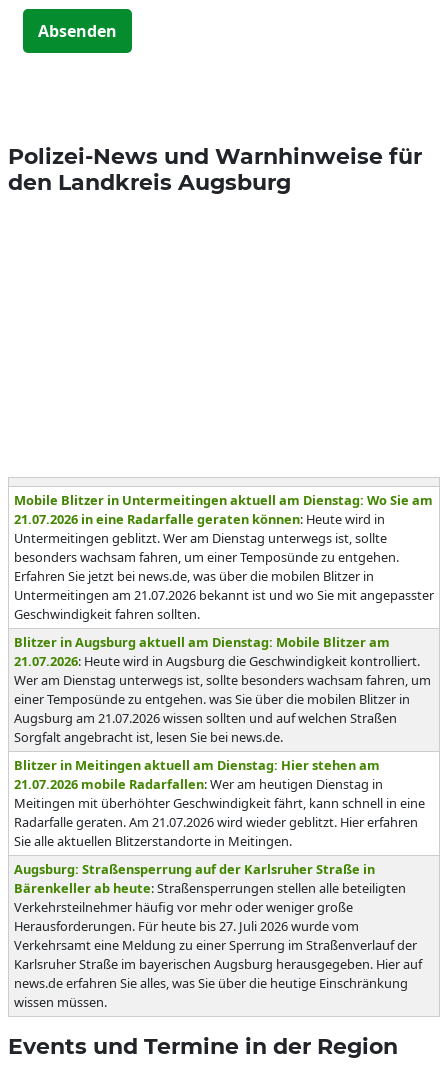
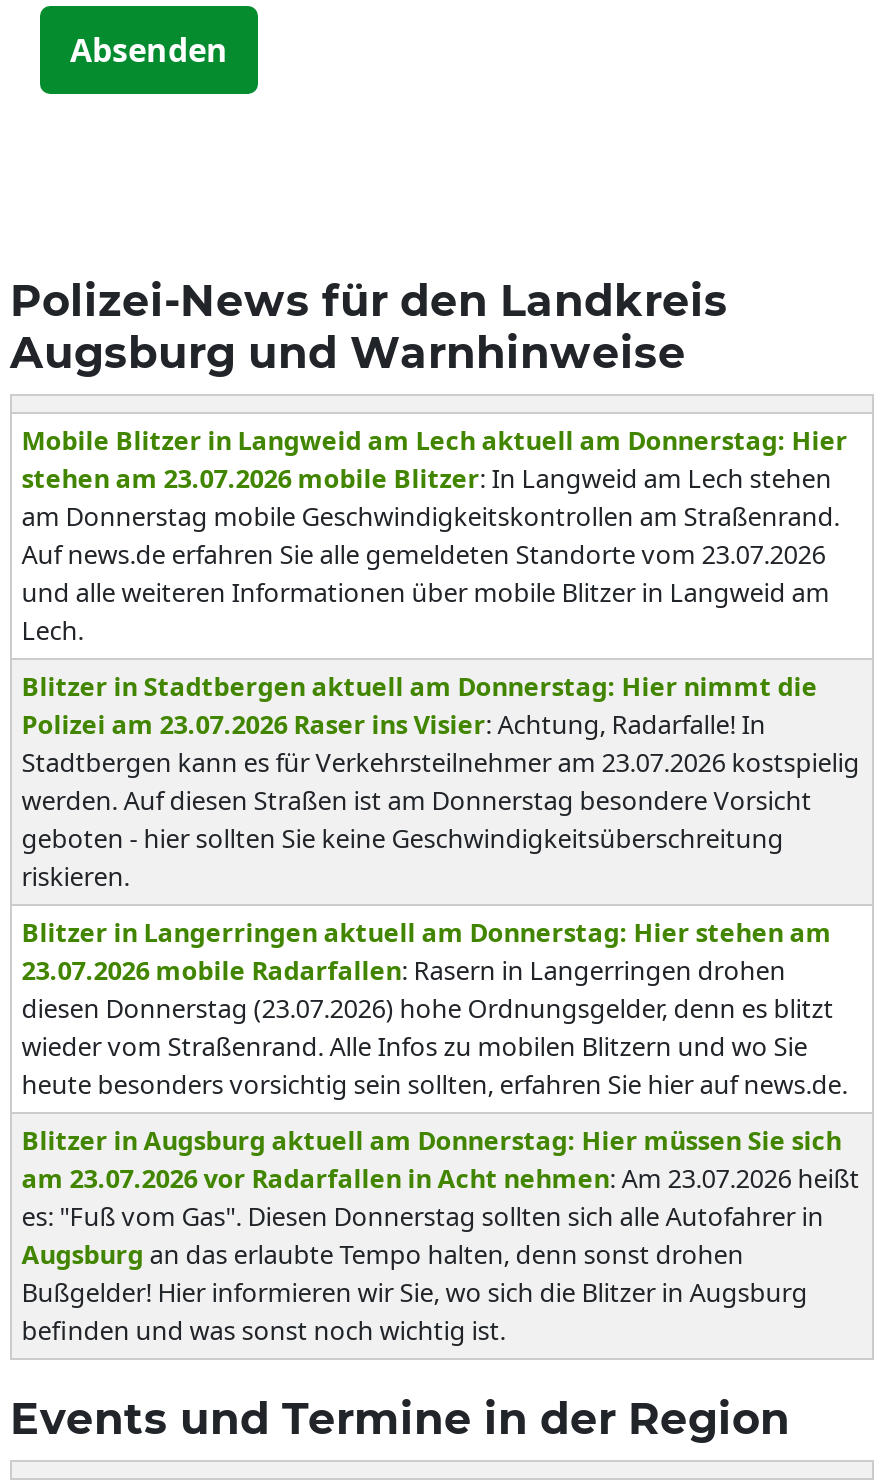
- Polizei-News und Warnhinweise für
- den Landkreis Augsburg
+ Polizei-News für den Landkreis
+ Augsburg und Warnhinweise

- Mobile Blitzer in Untermeitingen aktuell am Dienstag: Wo Sie am
- 21.07.2026 in eine Radarfalle geraten können: Heute wird in
- Untermeitingen geblitzt. Wer am Dienstag unterwegs ist, sollte
- besonders wachsam fahren, um einer Temposünde zu entgehen.
- Erfahren Sie jetzt bei news.de, was über die mobilen Blitzer in
- Untermeitingen am 21.07.2026 bekannt ist und wo Sie mit angepasster
- Geschwindigkeit fahren sollten.
+ Mobile Blitzer in Langweid am Lech aktuell am Donnerstag: Hier
+ stehen am 23.07.2026 mobile Blitzer: In Langweid am Lech stehen
+ am Donnerstag mobile Geschwindigkeitskontrollen am Straßenrand.
+ Auf news.de erfahren Sie alle gemeldeten Standorte vom 23.07.2026
+ und alle weiteren Informationen über mobile Blitzer in Langweid am
+ Lech.

- Blitzer in Augsburg aktuell am Dienstag: Mobile Blitzer am
- 21.07.2026: Heute wird in Augsburg die Geschwindigkeit kontrolliert.
- Wer am Dienstag unterwegs ist, sollte besonders wachsam fahren, um
- einer Temposünde zu entgehen. was Sie über die mobilen Blitzer in
- Augsburg am 21.07.2026 wissen sollten und auf welchen Straßen
- Sorgfalt angebracht ist, lesen Sie bei news.de.
+ Blitzer in Stadtbergen aktuell am Donnerstag: Hier nimmt die
+ Polizei am 23.07.2026 Raser ins Visier: Achtung, Radarfalle! In
+ Stadtbergen kann es für Verkehrsteilnehmer am 23.07.2026 kostspielig
+ werden. Auf diesen Straßen ist am Donnerstag besondere Vorsicht
+ geboten - hier sollten Sie keine Geschwindigkeitsüberschreitung
+ riskieren.

- Blitzer in Meitingen aktuell am Dienstag: Hier stehen am
- 21.07.2026 mobile Radarfallen: Wer am heutigen Dienstag in
- Meitingen mit überhöhter Geschwindigkeit fährt, kann schnell in eine
- Radarfalle geraten. Am 21.07.2026 wird wieder geblitzt. Hier erfahren
- Sie alle aktuellen Blitzerstandorte in Meitingen.
+ Blitzer in Langerringen aktuell am Donnerstag: Hier stehen am
+ 23.07.2026 mobile Radarfallen: Rasern in Langerringen drohen
+ diesen Donnerstag (23.07.2026) hohe Ordnungsgelder, denn es blitzt
+ wieder vom Straßenrand. Alle Infos zu mobilen Blitzern und wo Sie
+ heute besonders vorsichtig sein sollten, erfahren Sie hier auf news.de.

- Augsburg: Straßensperrung auf der Karlsruher Straße in
- Bärenkeller ab heute: Straßensperrungen stellen alle beteiligten
- Verkehrsteilnehmer häufig vor mehr oder weniger große
- Herausforderungen. Für heute bis 27. Juli 2026 wurde vom
- Verkehrsamt eine Meldung zu einer Sperrung im Straßenverlauf der
- Karlsruher Straße im bayerischen Augsburg herausgegeben. Hier auf
- news.de erfahren Sie alles, was Sie über die heutige Einschränkung
- wissen müssen.
+ Blitzer in Augsburg aktuell am Donnerstag: Hier müssen Sie sich
+ am 23.07.2026 vor Radarfallen in Acht nehmen: Am 23.07.2026 heißt
+ es: "Fuß vom Gas". Diesen Donnerstag sollten sich alle Autofahrer in
+ Augsburg an das erlaubte Tempo halten, denn sonst drohen
+ Bußgelder! Hier informieren wir Sie, wo sich die Blitzer in Augsburg
+ befinden und was sonst noch wichtig ist.
